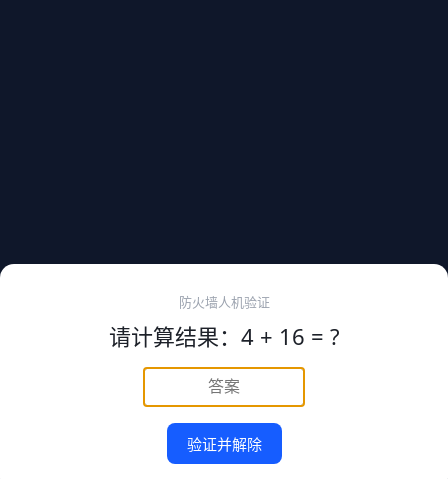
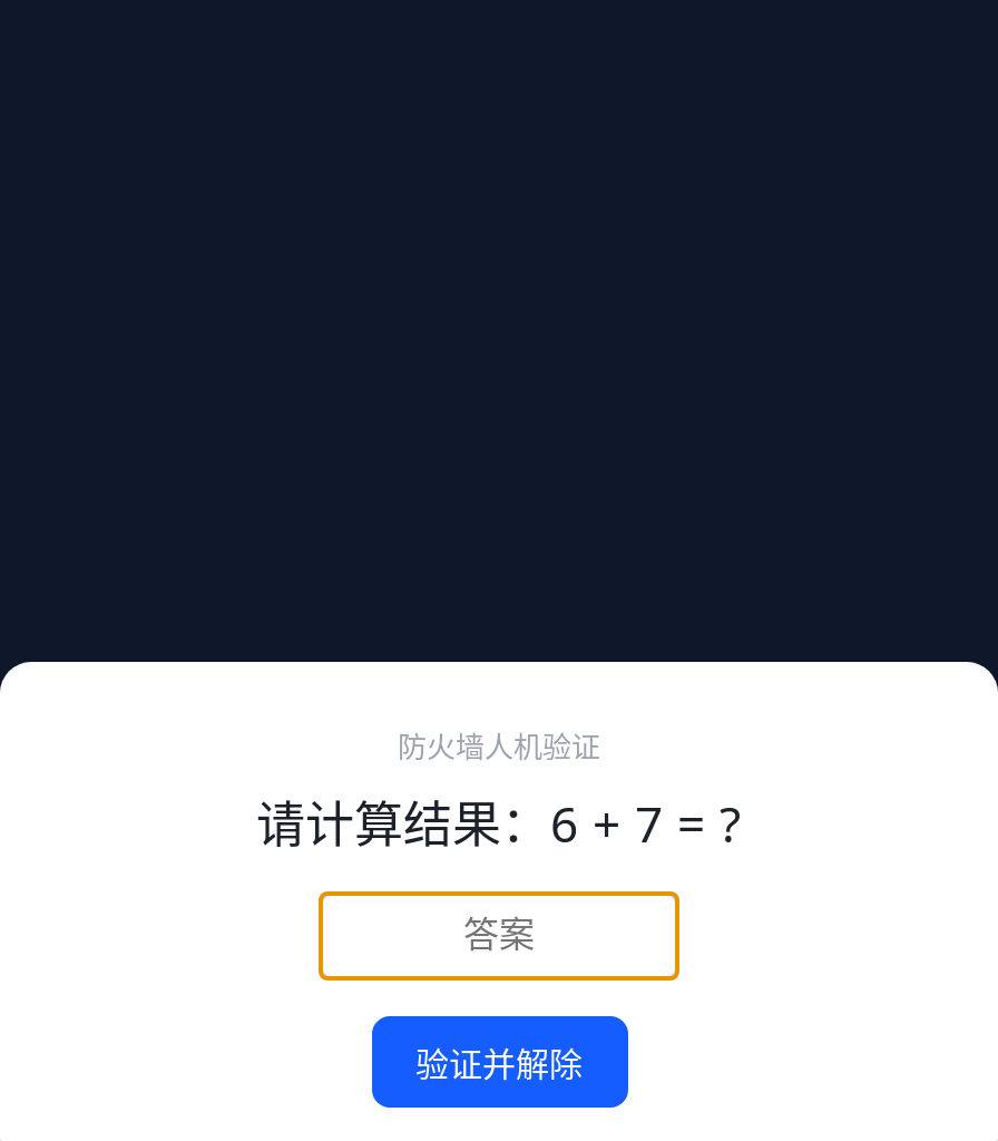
- 请计算结果：4 + 16 = ?
+ 请计算结果：6 + 7 = ?
